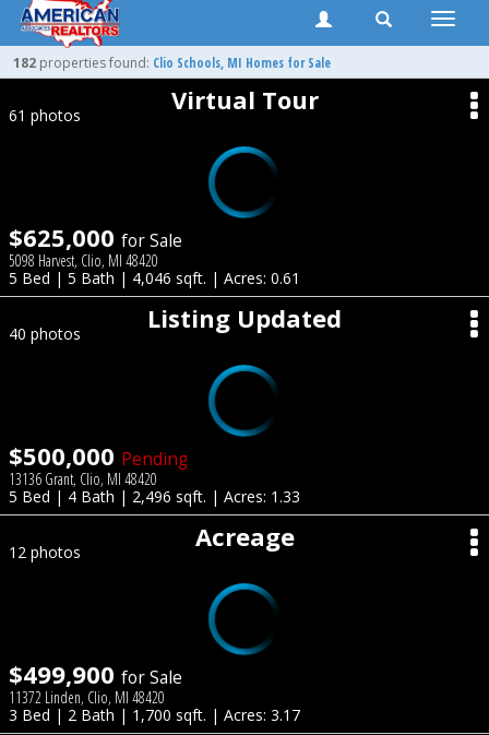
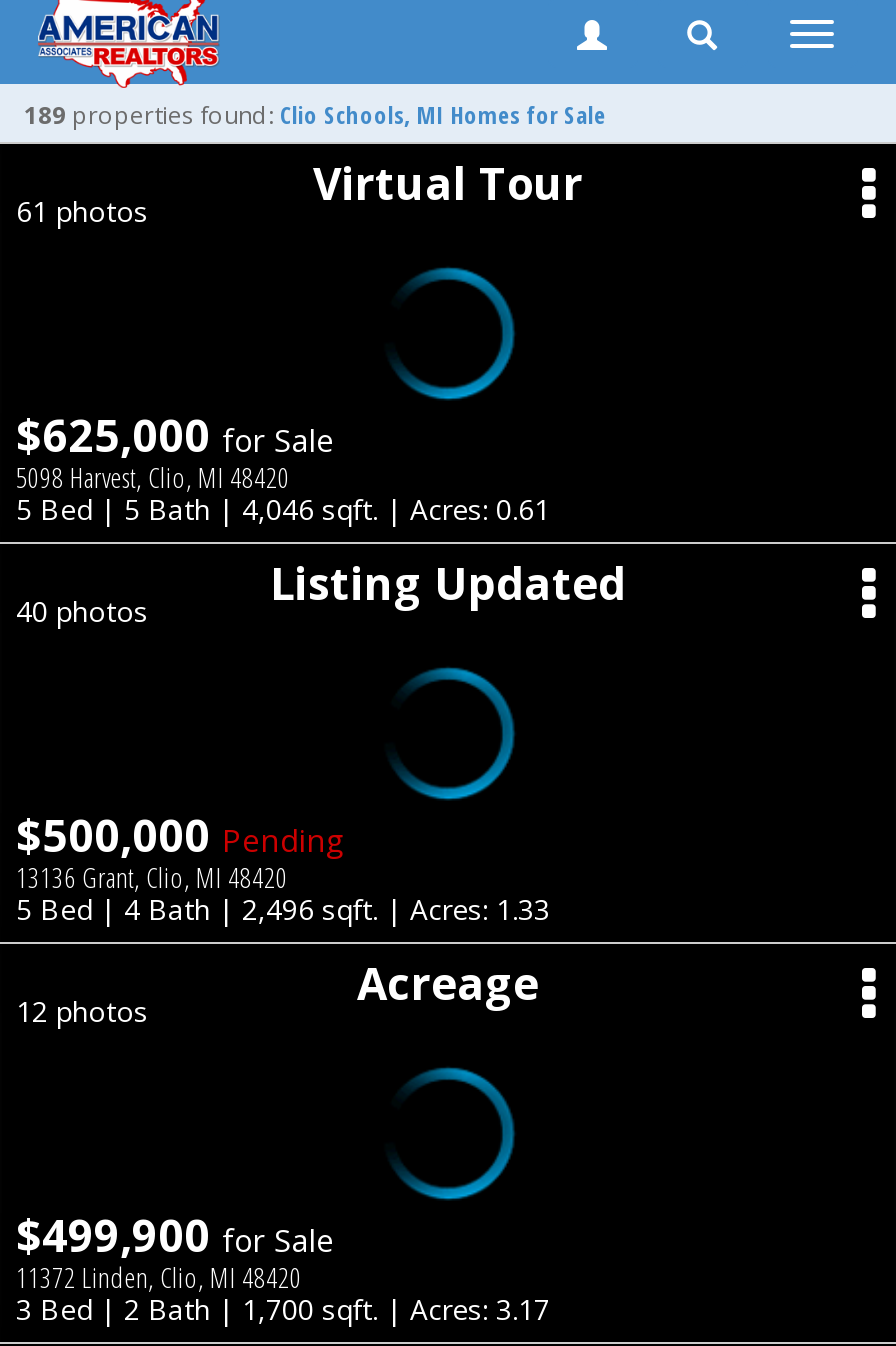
- 182 properties found: Clio Schools, MI Homes for Sale
+ 189 properties found: Clio Schools, MI Homes for Sale

- [image]
+ [image]

- [image]
+ [image]

- [image]
+ [image]
